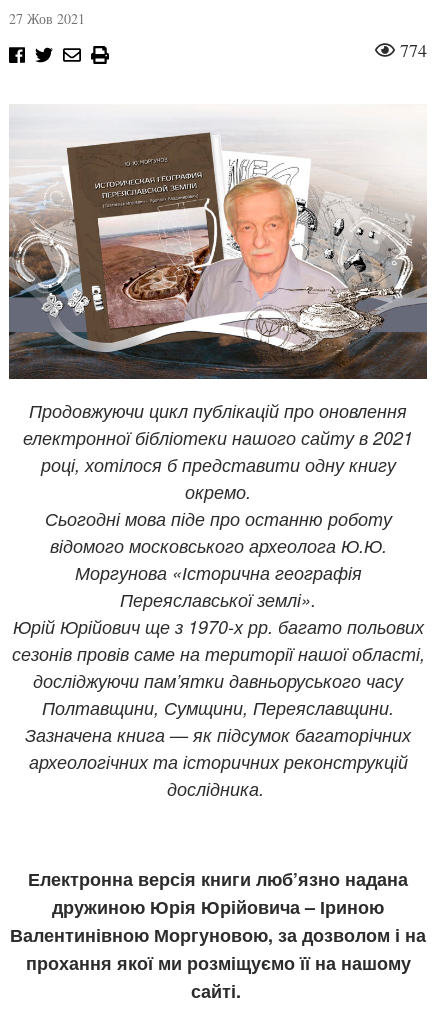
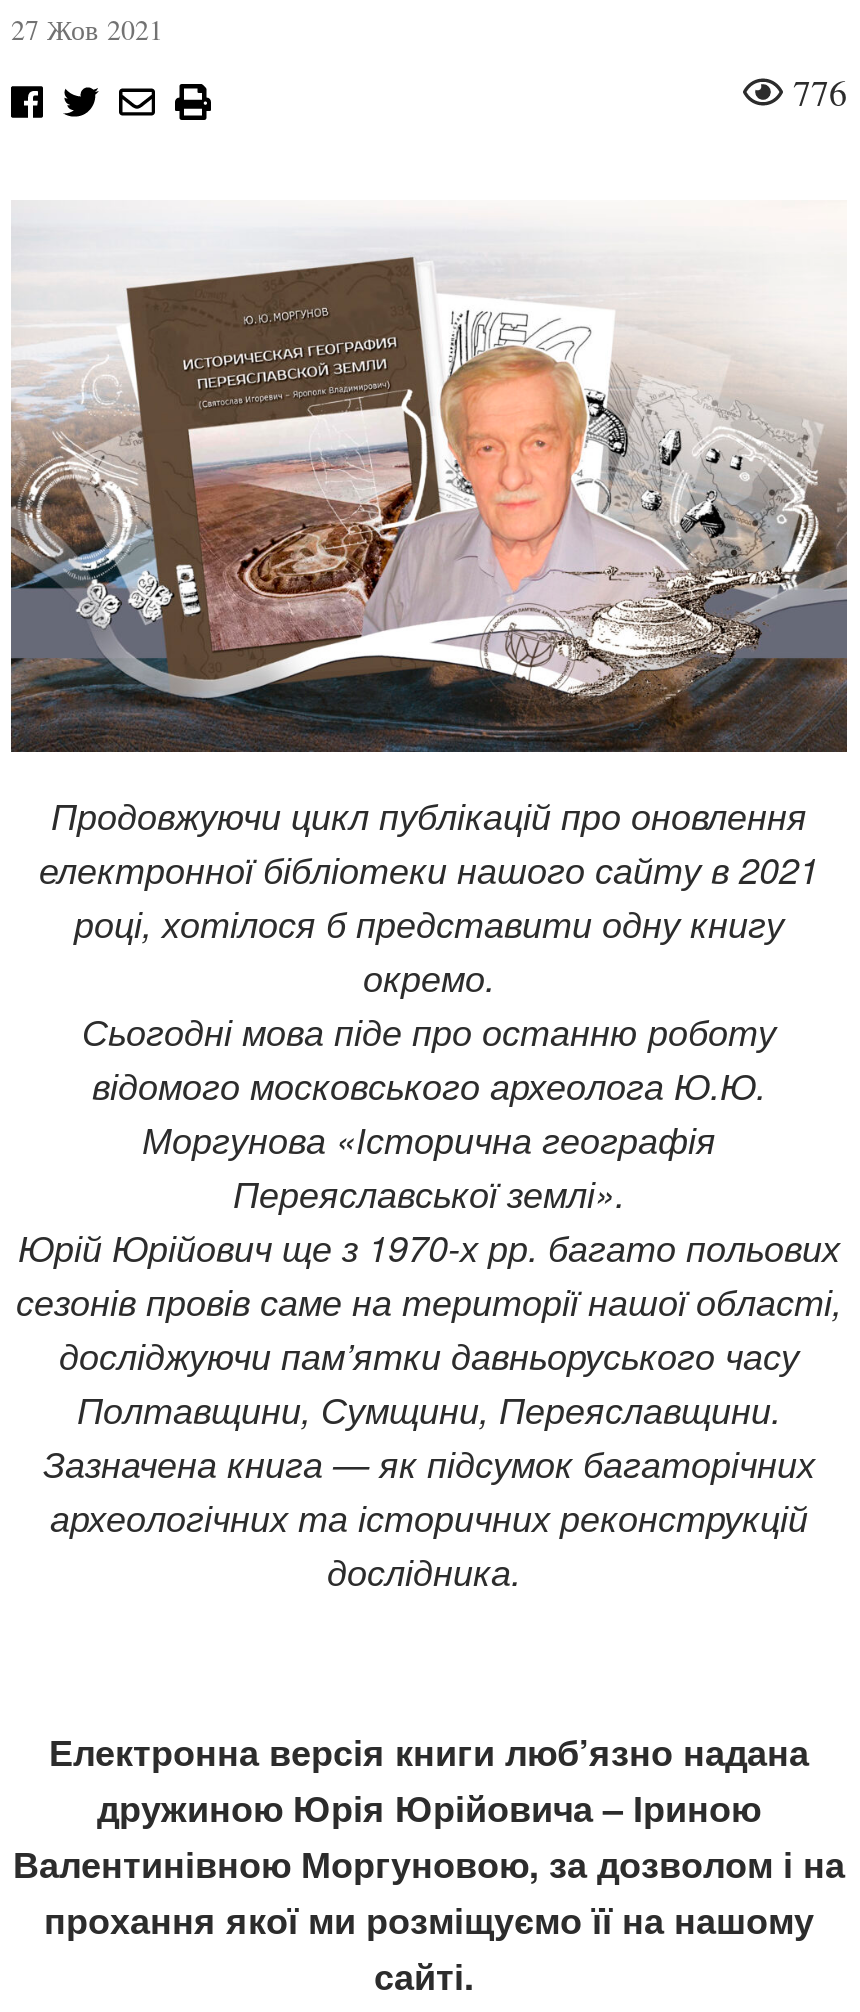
- 774
+ 776
